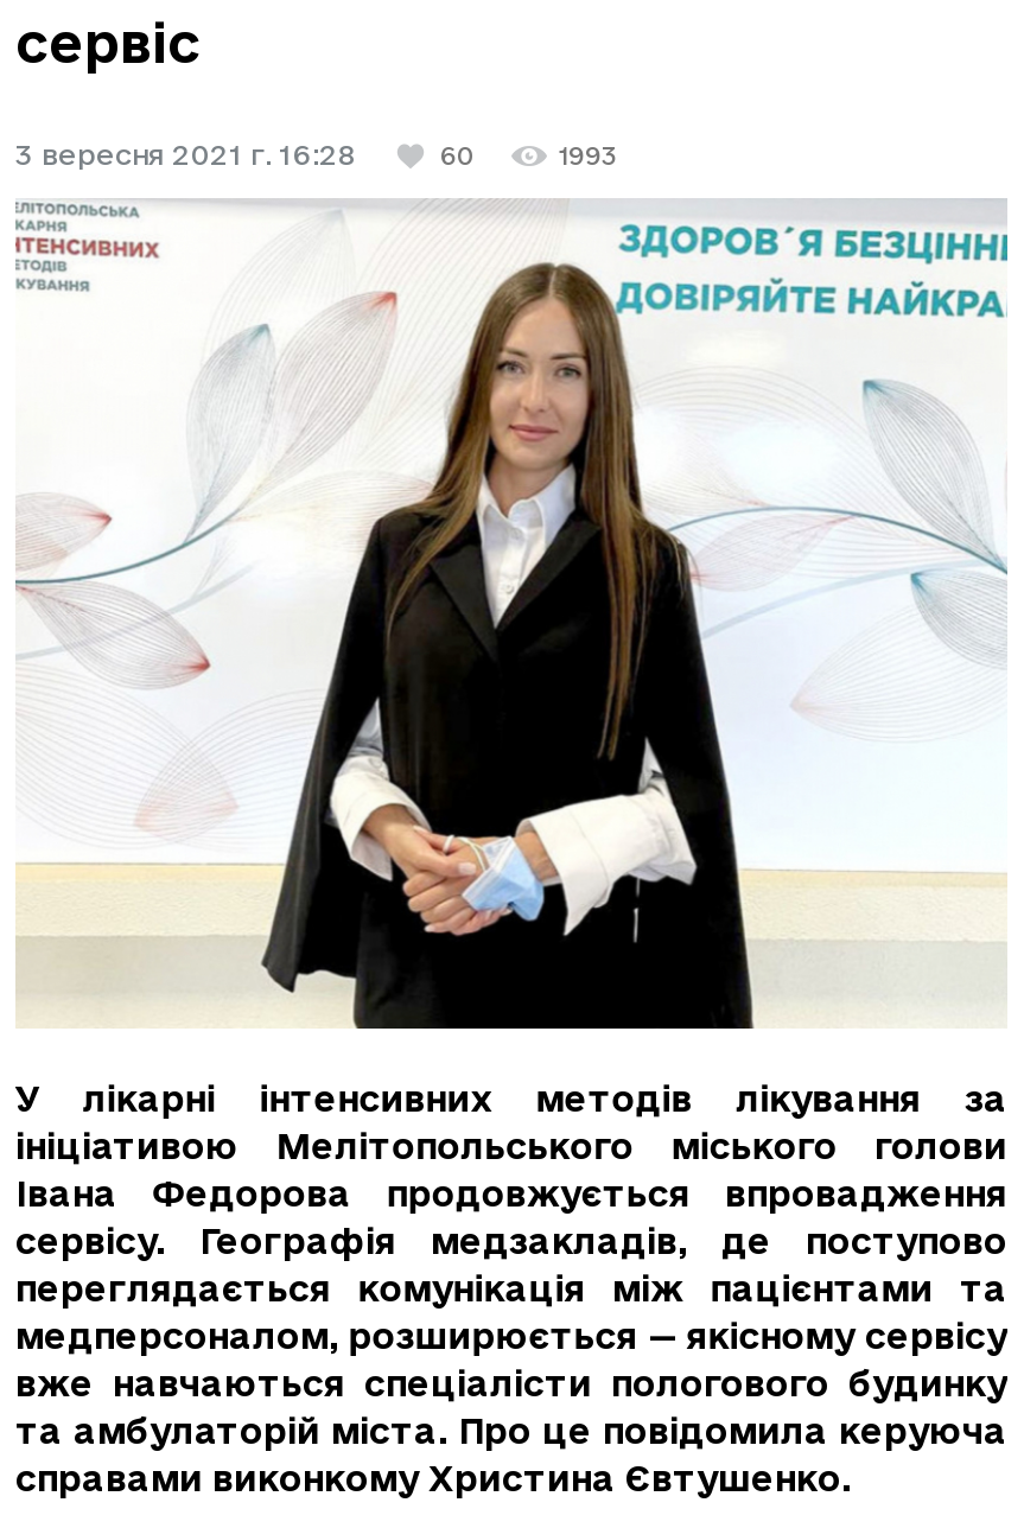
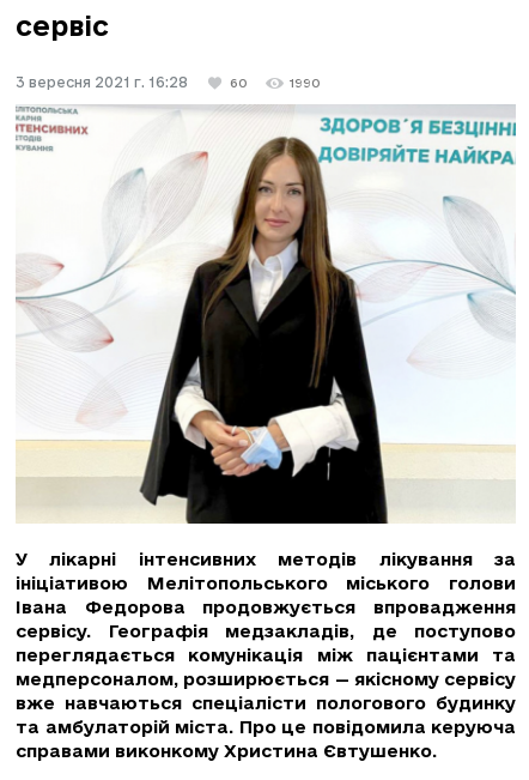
- 1993
+ 1990
